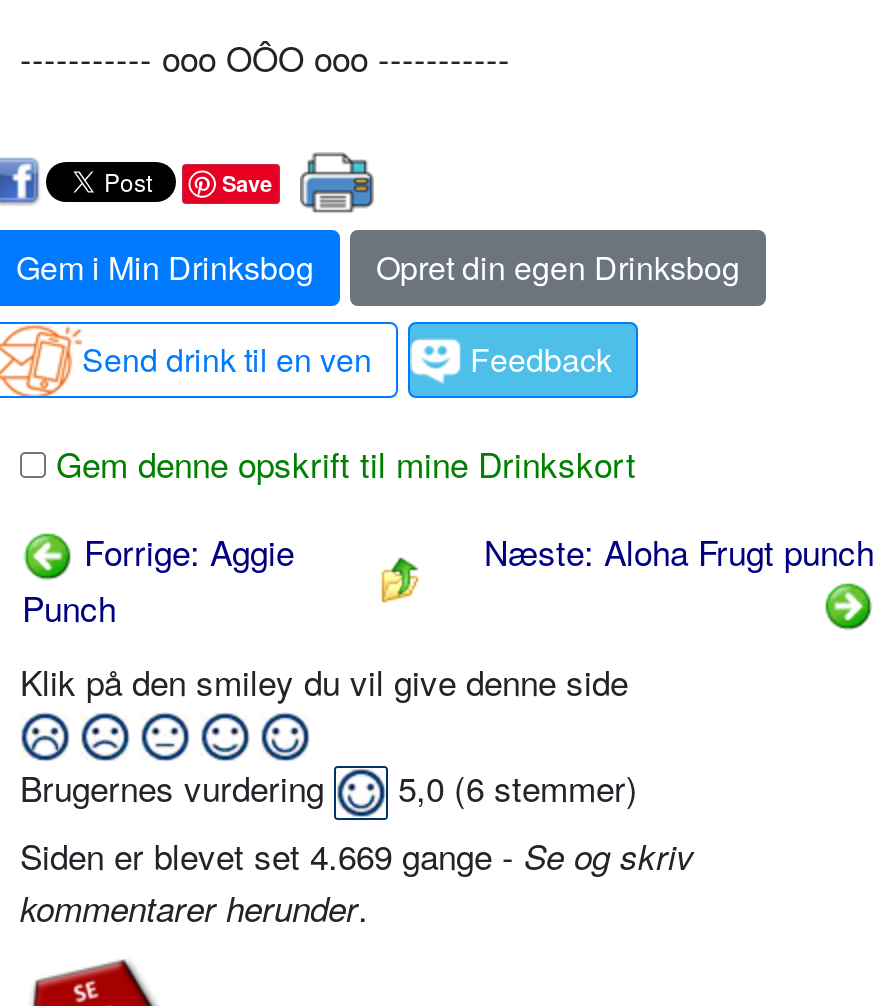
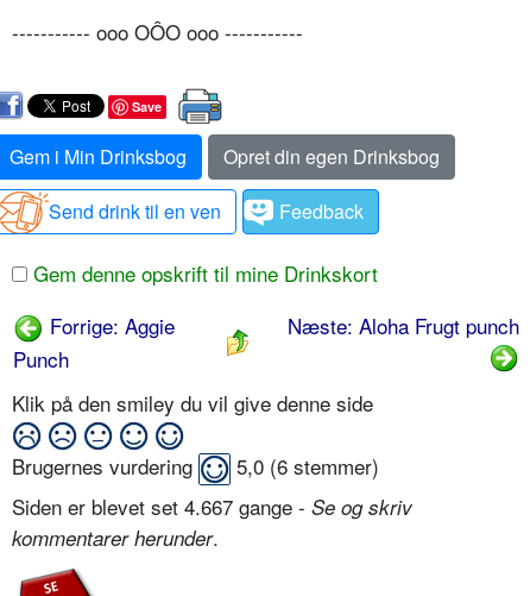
- Siden er blevet set 4.669 gange - Se og skriv
+ Siden er blevet set 4.667 gange - Se og skriv
